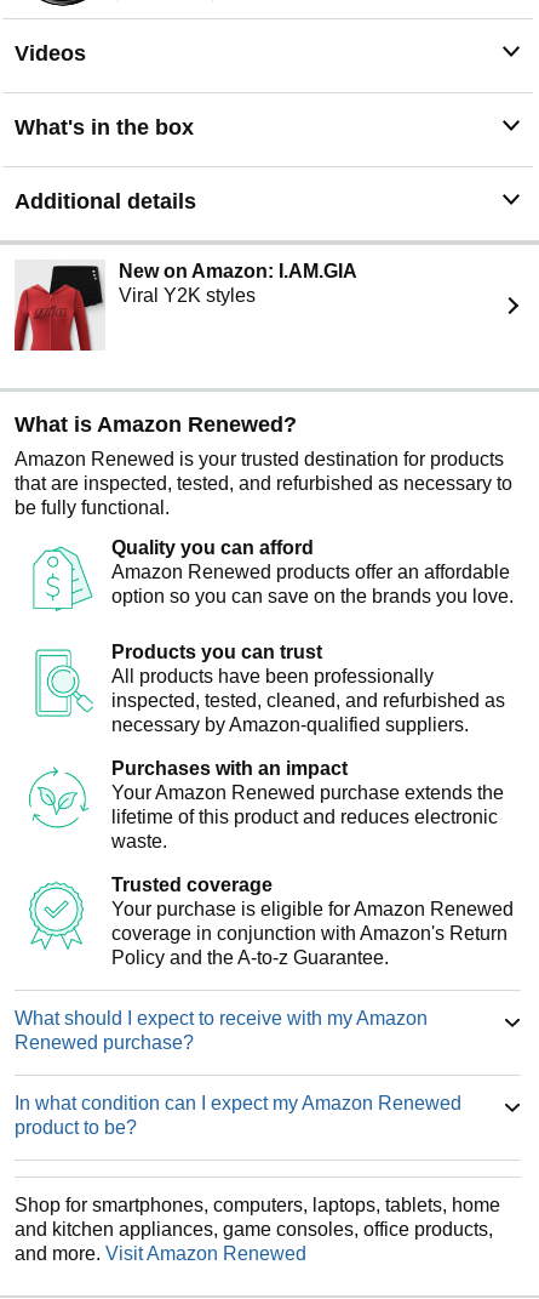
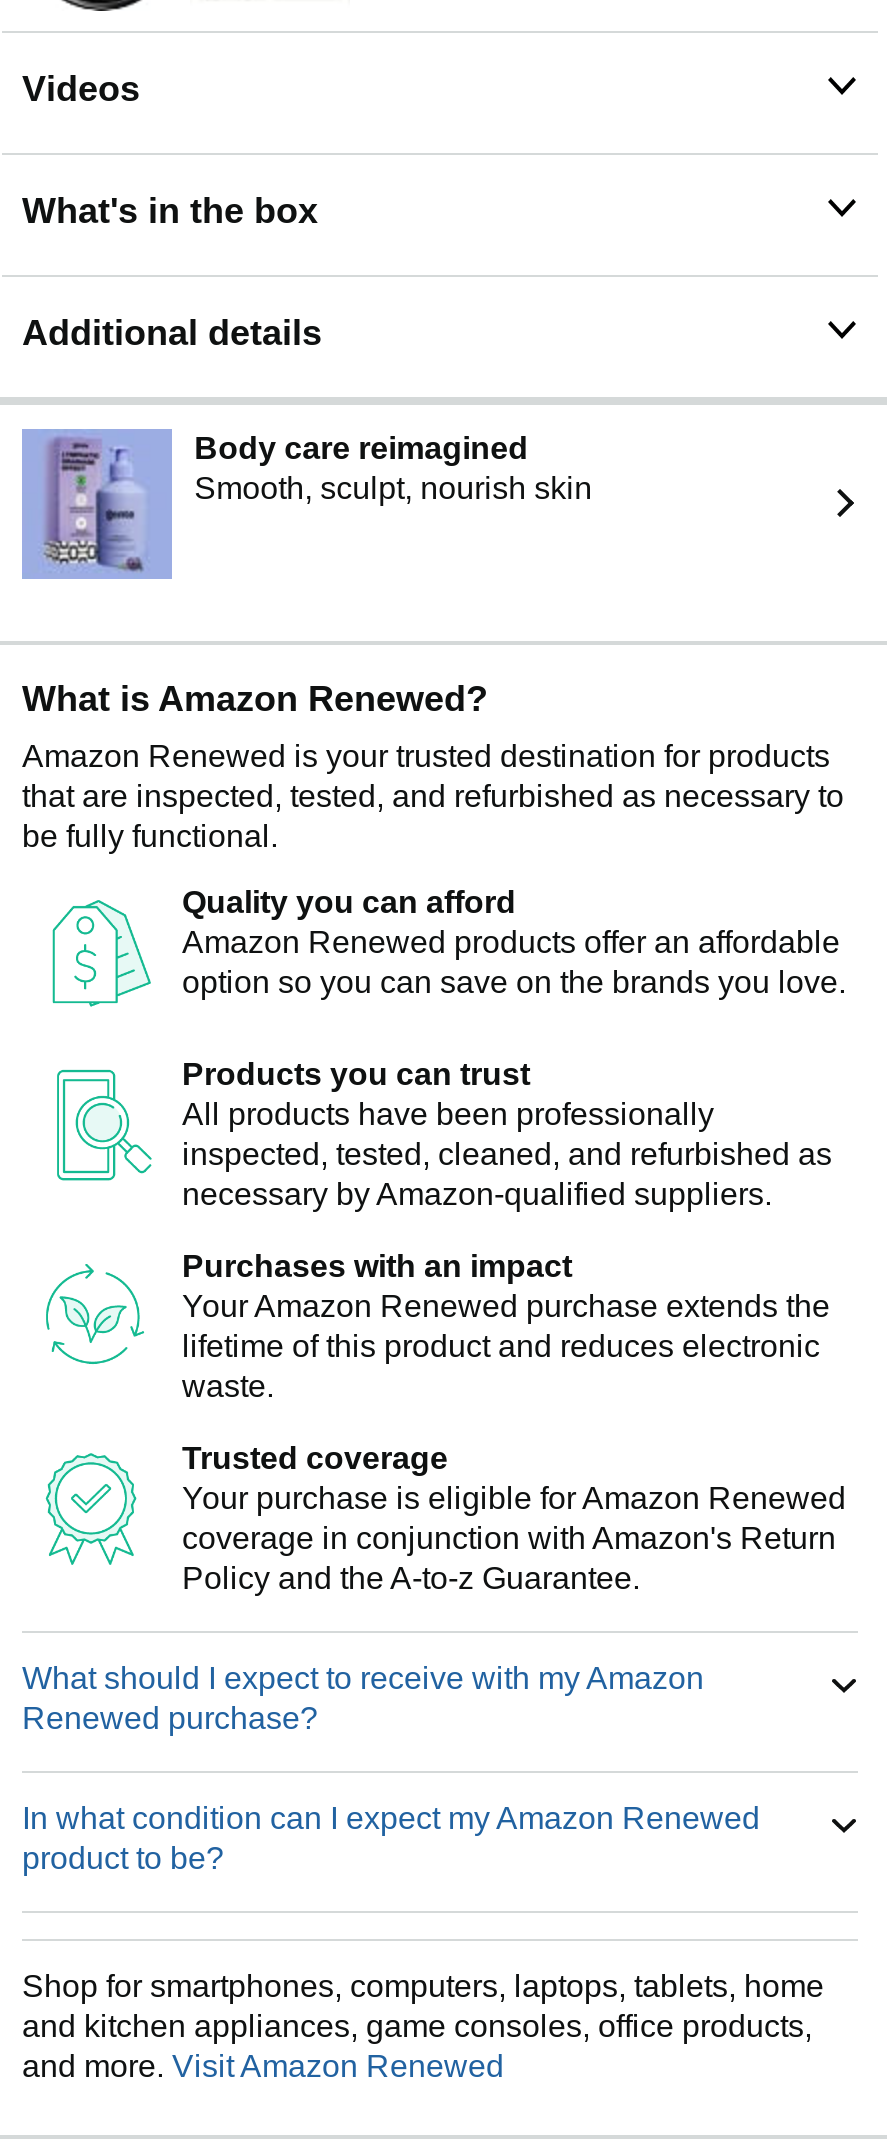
- [image]
- New on Amazon: I.AM.GIA
- Viral Y2K styles
+ [image]
+ Body care reimagined
+ Smooth, sculpt, nourish skin
